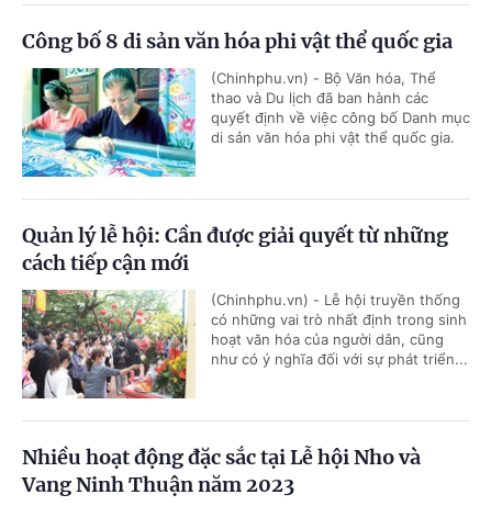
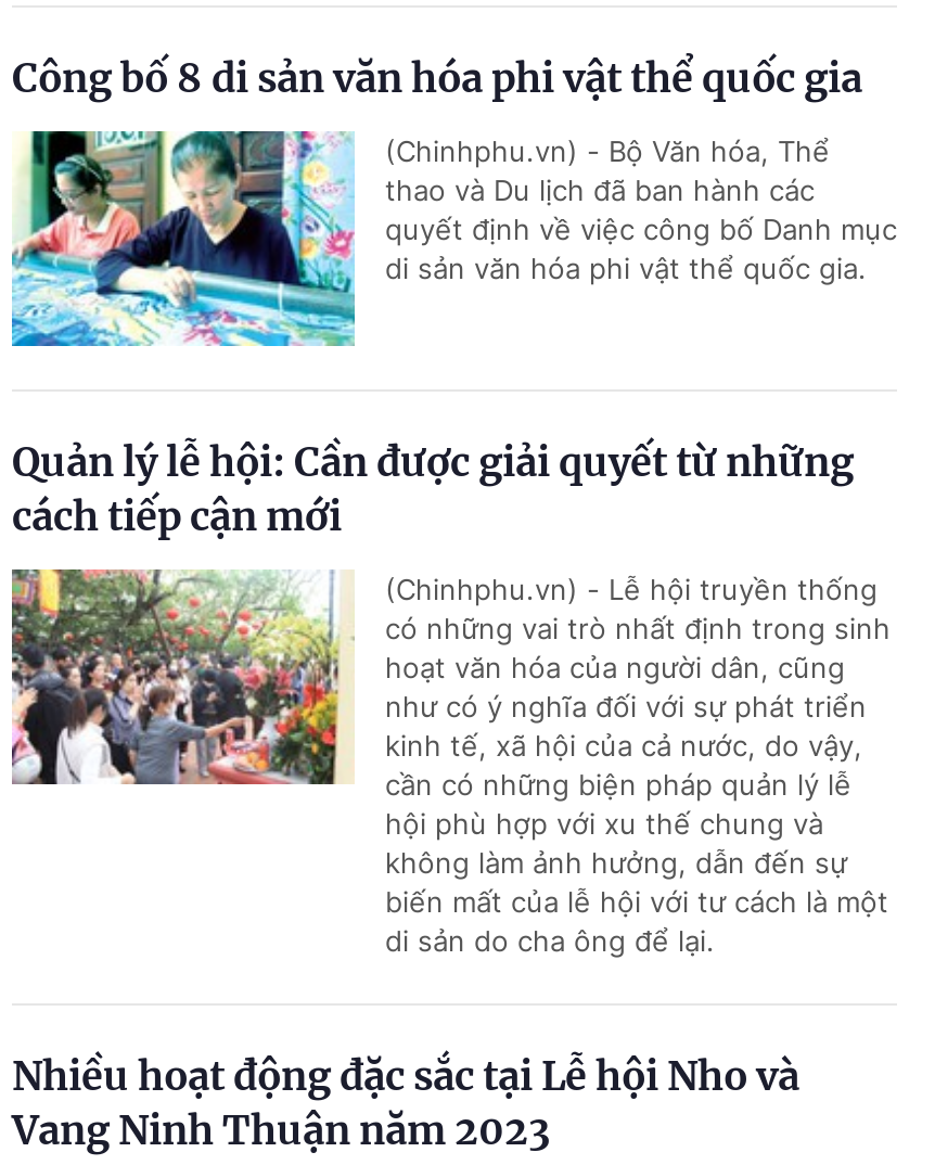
- như có ý nghĩa đối với sự phát triển...
+ như có ý nghĩa đối với sự phát triển
+ kinh tế, xã hội của cả nước, do vậy,
+ cần có những biện pháp quản lý lễ
+ hội phù hợp với xu thế chung và
+ không làm ảnh hưởng, dẫn đến sự
+ biến mất của lễ hội với tư cách là một
+ di sản do cha ông để lại.
